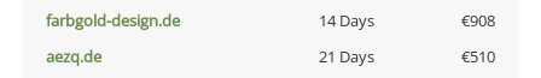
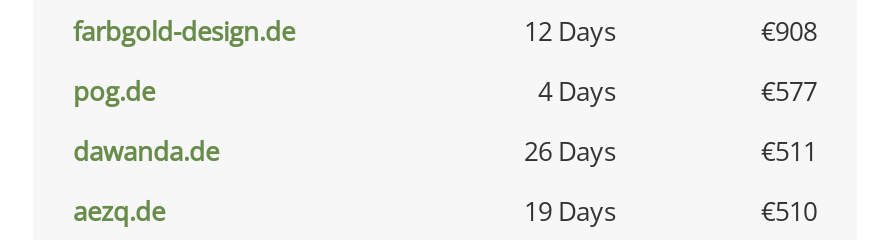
- 14 Days
+ 12 Days

+ pog.de
+ 4 Days
+ €577
+ dawanda.de
+ 26 Days
+ €511

- 21 Days
+ 19 Days
